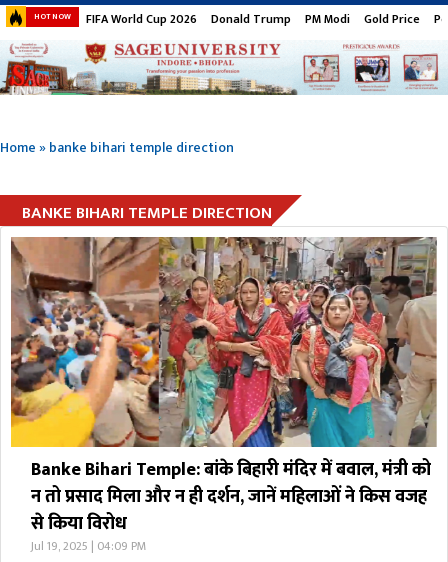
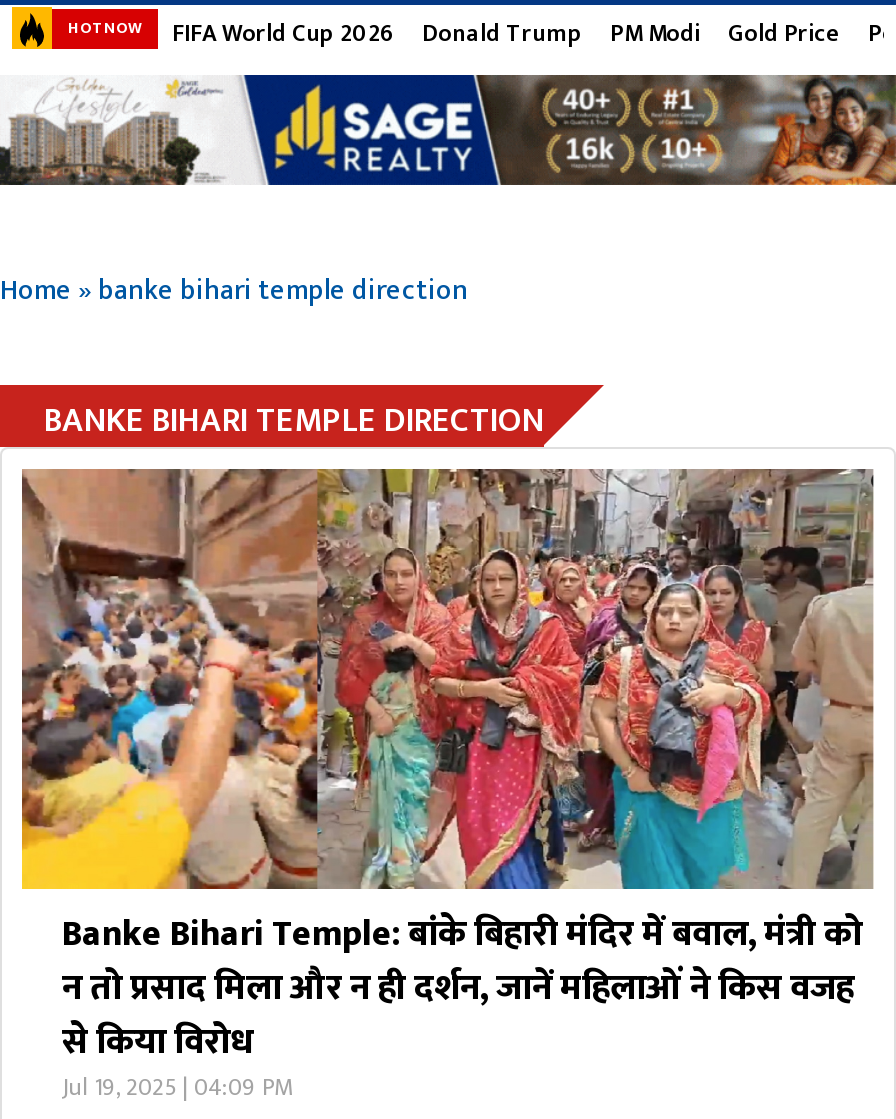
- [image]
+ [image]
